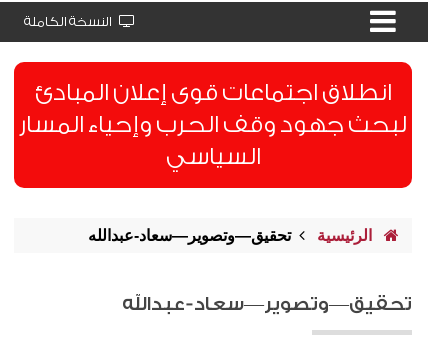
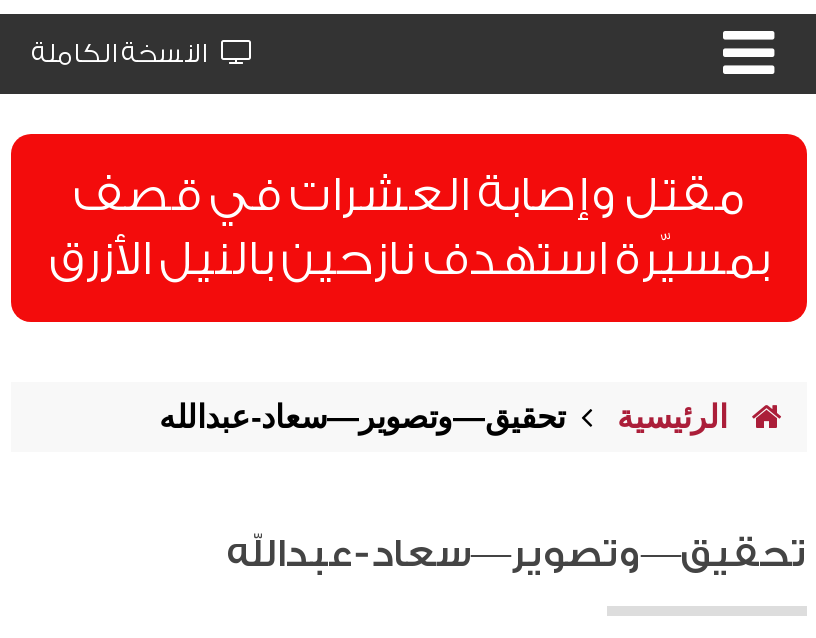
- انطلاق اجتماعات قوى إعلان المبادئ
- لبحث جهود وقف الحرب وإحياء المسار
- السياسي
+ مقتل وإصابة العشرات في قصف
+ بمسيّرة استهدف نازحين بالنيل الأزرق
